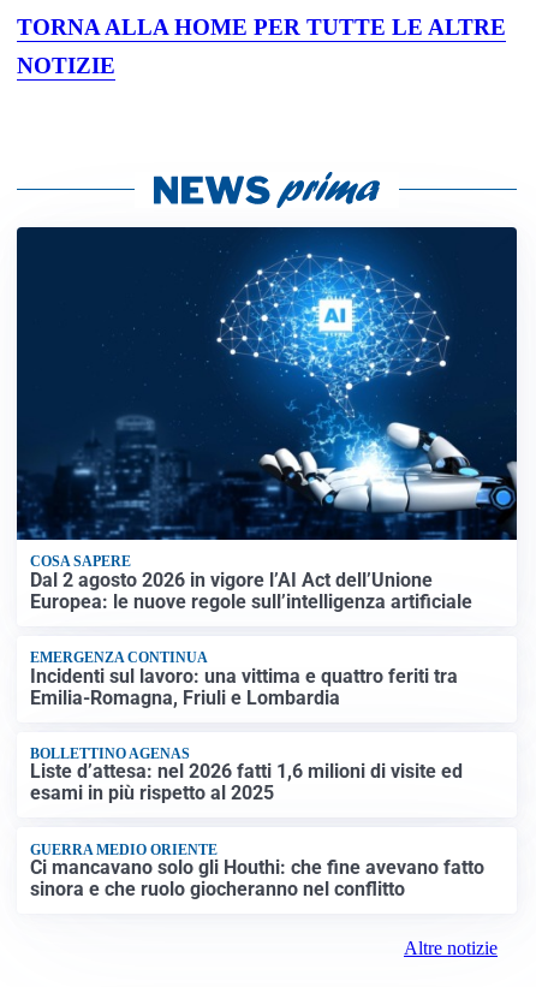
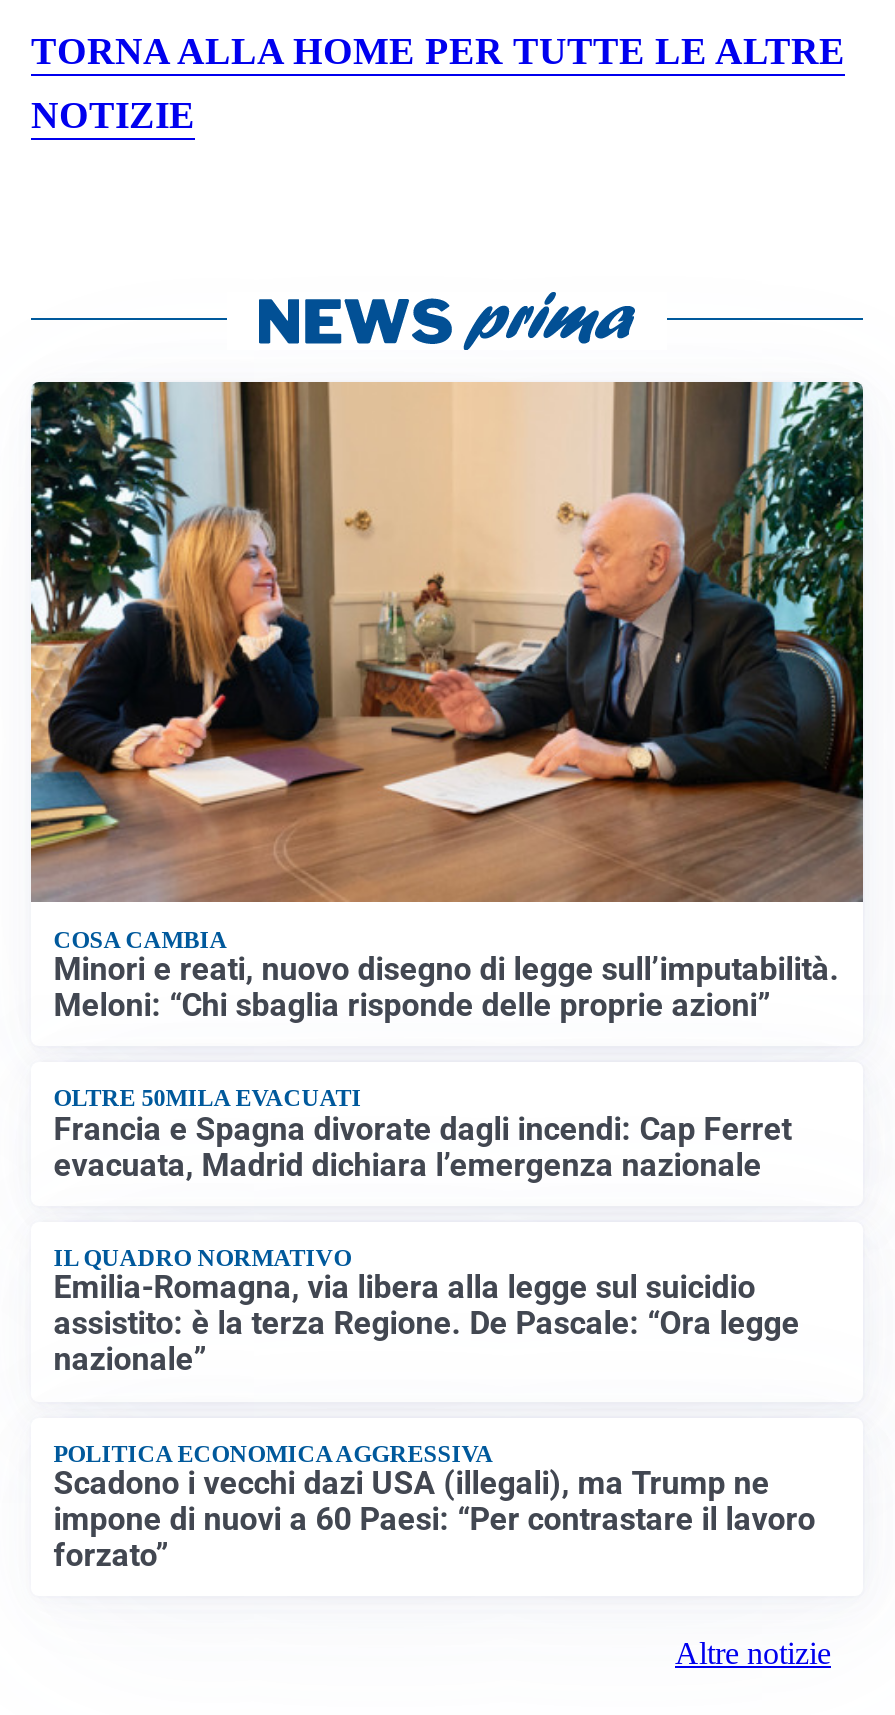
- [image]
- COSA SAPERE
- Dal 2 agosto 2026 in vigore l’AI Act dell’Unione
- Europea: le nuove regole sull’intelligenza artificiale
+ [image]
+ COSA CAMBIA
+ Minori e reati, nuovo disegno di legge sull’imputabilità.
+ Meloni: “Chi sbaglia risponde delle proprie azioni”

- EMERGENZA CONTINUA
- Incidenti sul lavoro: una vittima e quattro feriti tra
- Emilia-Romagna, Friuli e Lombardia
+ OLTRE 50MILA EVACUATI
+ Francia e Spagna divorate dagli incendi: Cap Ferret
+ evacuata, Madrid dichiara l’emergenza nazionale

- BOLLETTINO AGENAS
- Liste d’attesa: nel 2026 fatti 1,6 milioni di visite ed
- esami in più rispetto al 2025
+ IL QUADRO NORMATIVO
+ Emilia-Romagna, via libera alla legge sul suicidio
+ assistito: è la terza Regione. De Pascale: “Ora legge
+ nazionale”

- GUERRA MEDIO ORIENTE
- Ci mancavano solo gli Houthi: che fine avevano fatto
- sinora e che ruolo giocheranno nel conflitto
+ POLITICA ECONOMICA AGGRESSIVA
+ Scadono i vecchi dazi USA (illegali), ma Trump ne
+ impone di nuovi a 60 Paesi: “Per contrastare il lavoro
+ forzato”
